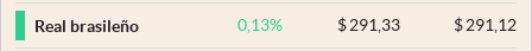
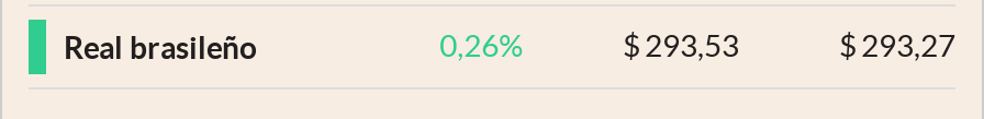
- 0,13%
+ 0,26%

- $ 291,33
+ $ 293,53

- $ 291,12
+ $ 293,27
